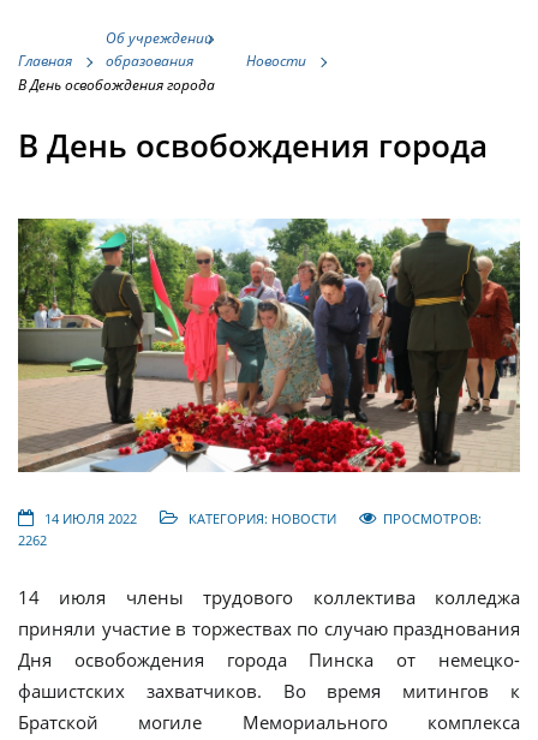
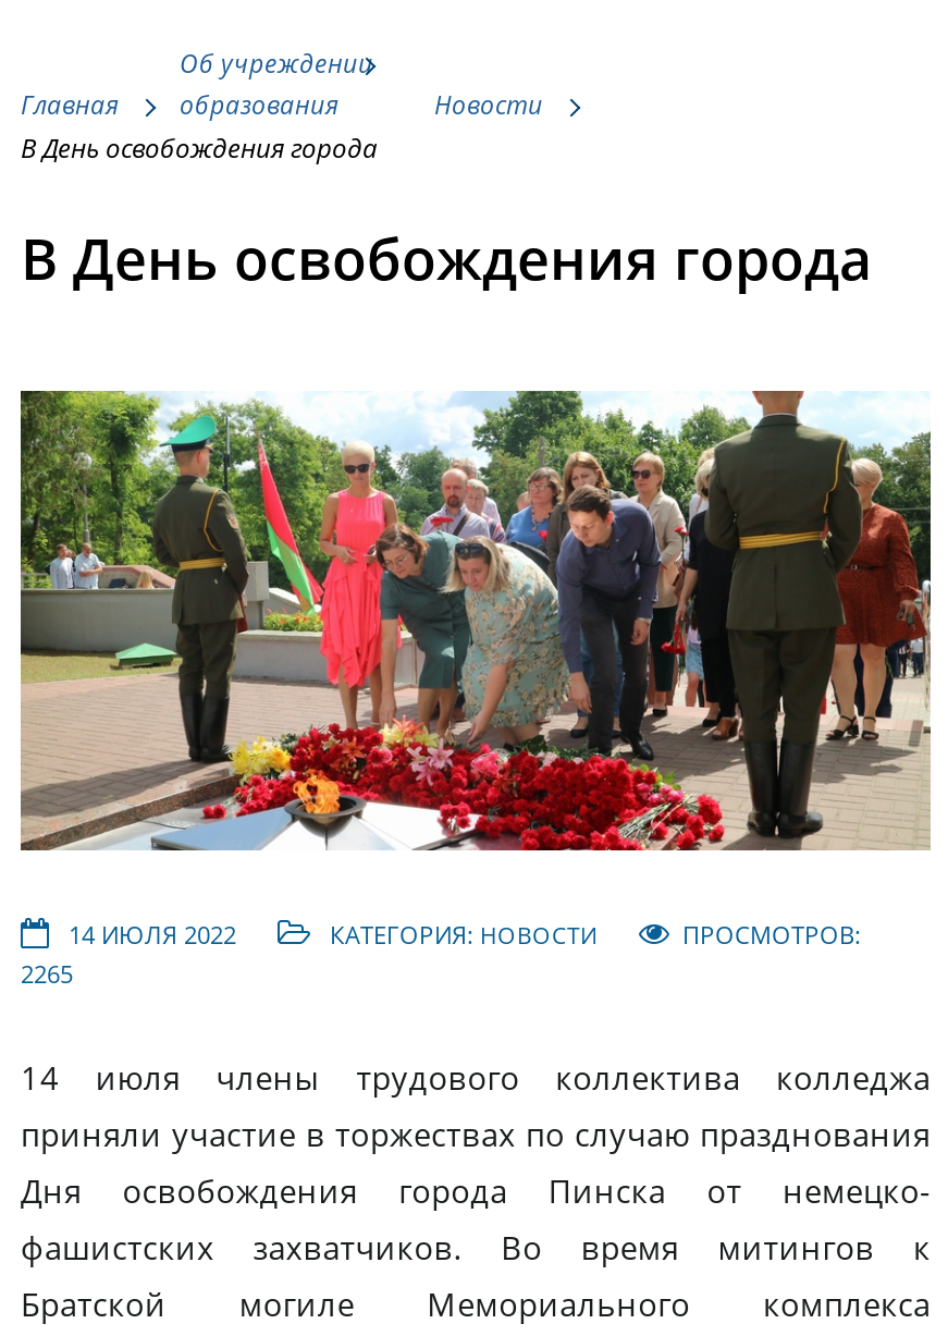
- 2262
+ 2265
